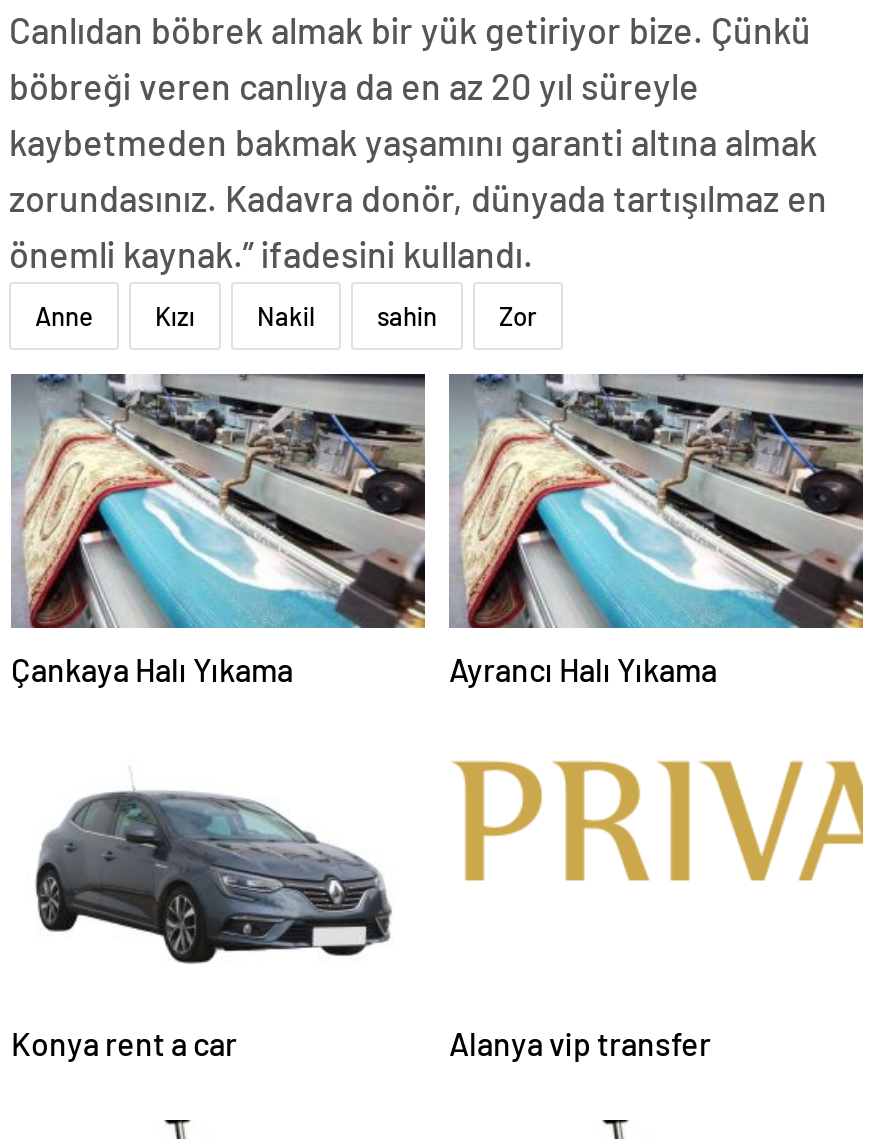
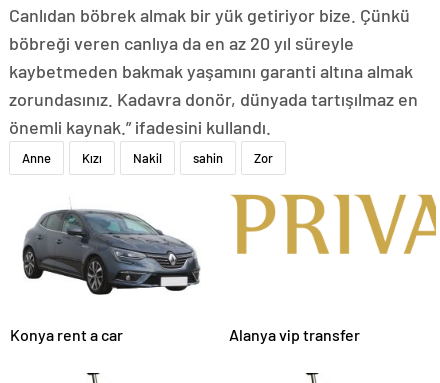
- [image]
- Çankaya Halı Yıkama
- Ayrancı Halı Yıkama

- [image]
